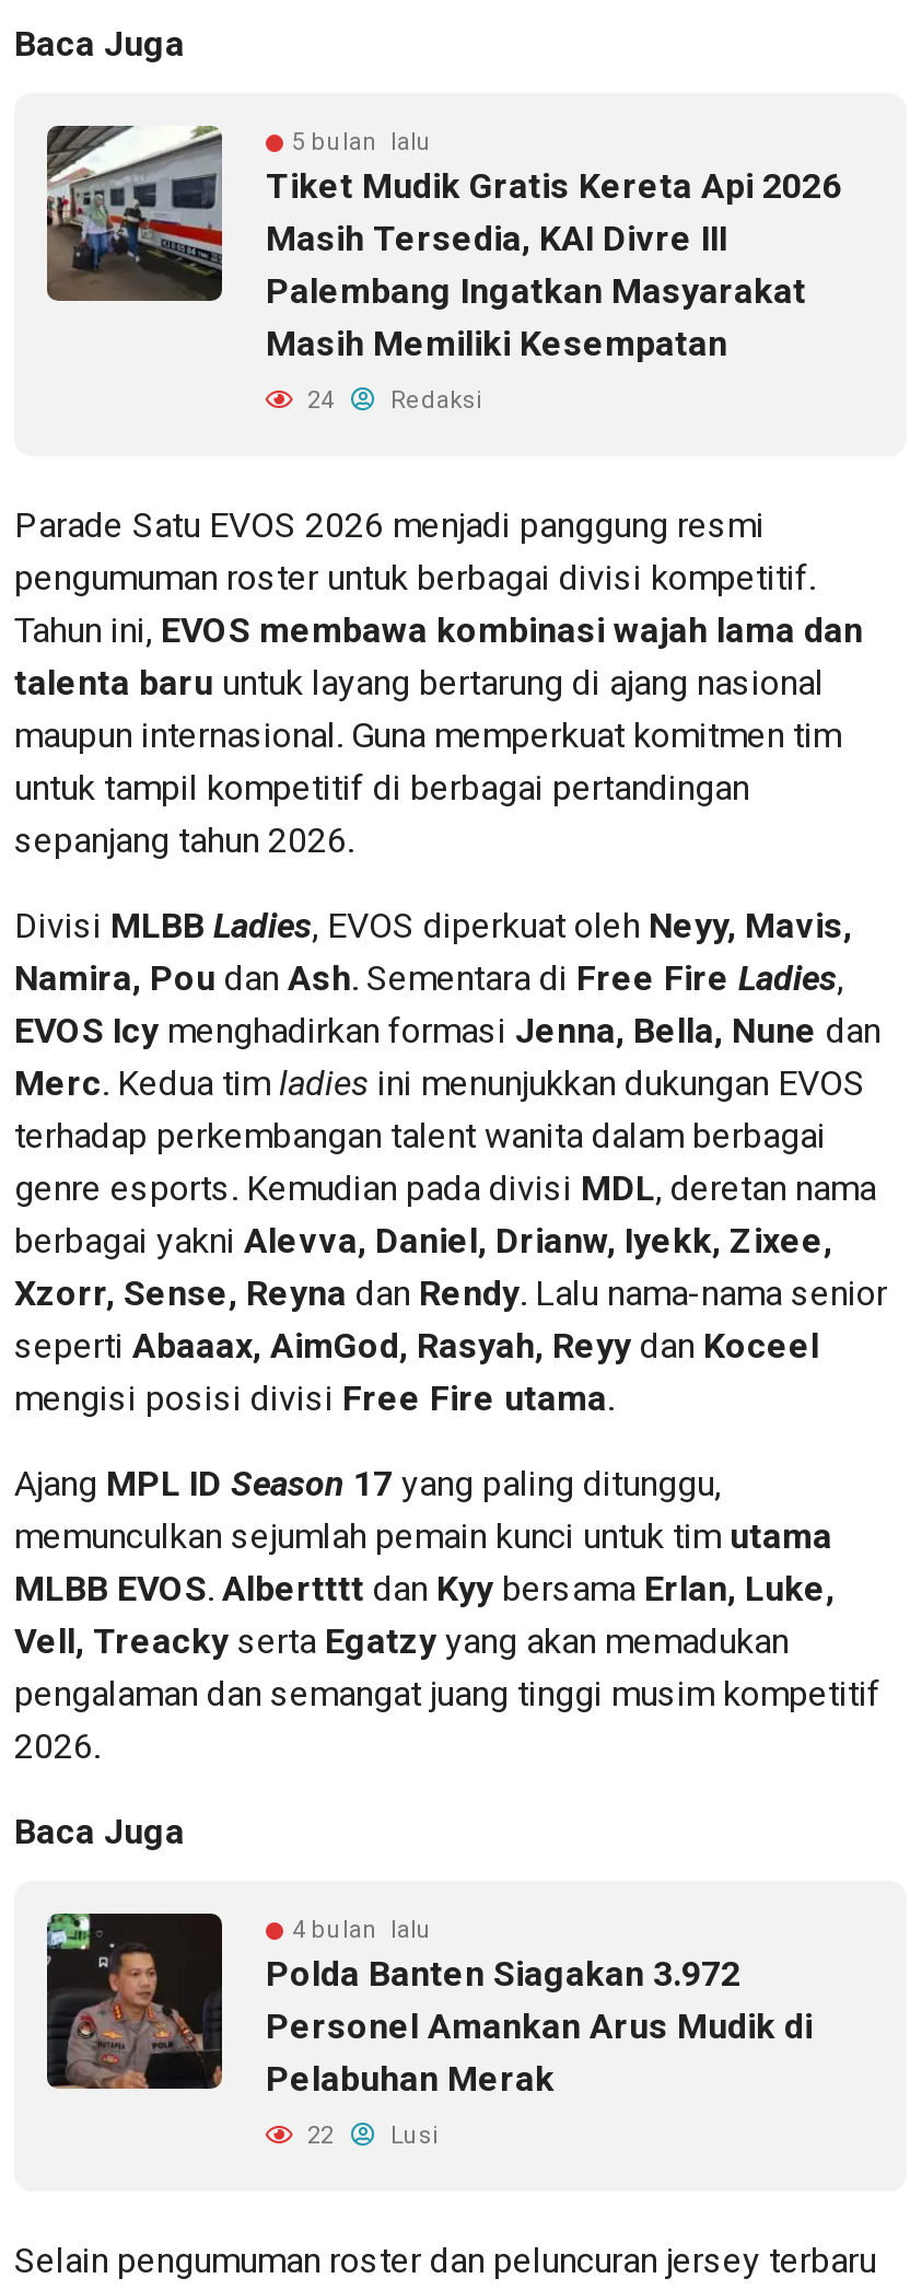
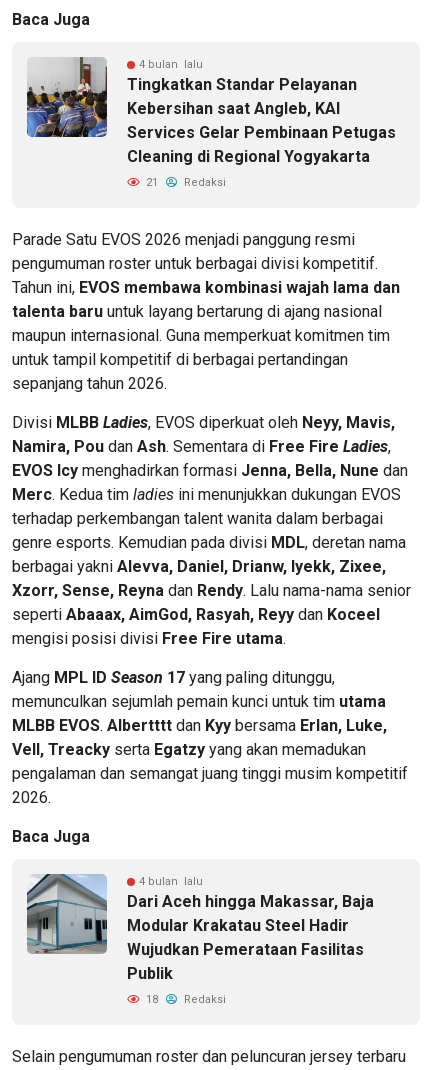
- [image]
- 5 bulan lalu
- Tiket Mudik Gratis Kereta Api 2026
- Masih Tersedia, KAI Divre III
- Palembang Ingatkan Masyarakat
- Masih Memiliki Kesempatan
+ [image]
+ 4 bulan lalu
+ Tingkatkan Standar Pelayanan
+ Kebersihan saat Angleb, KAI
+ Services Gelar Pembinaan Petugas
+ Cleaning di Regional Yogyakarta

- 24 Redaksi
+ 21 Redaksi

- [image]
- Polda Banten Siagakan 3.972
- Personel Amankan Arus Mudik di
- Pelabuhan Merak
+ [image]
+ Dari Aceh hingga Makassar, Baja
+ Modular Krakatau Steel Hadir
+ Wujudkan Pemerataan Fasilitas
+ Publik

- 22
- Lusi
+ 18
+ Redaksi
